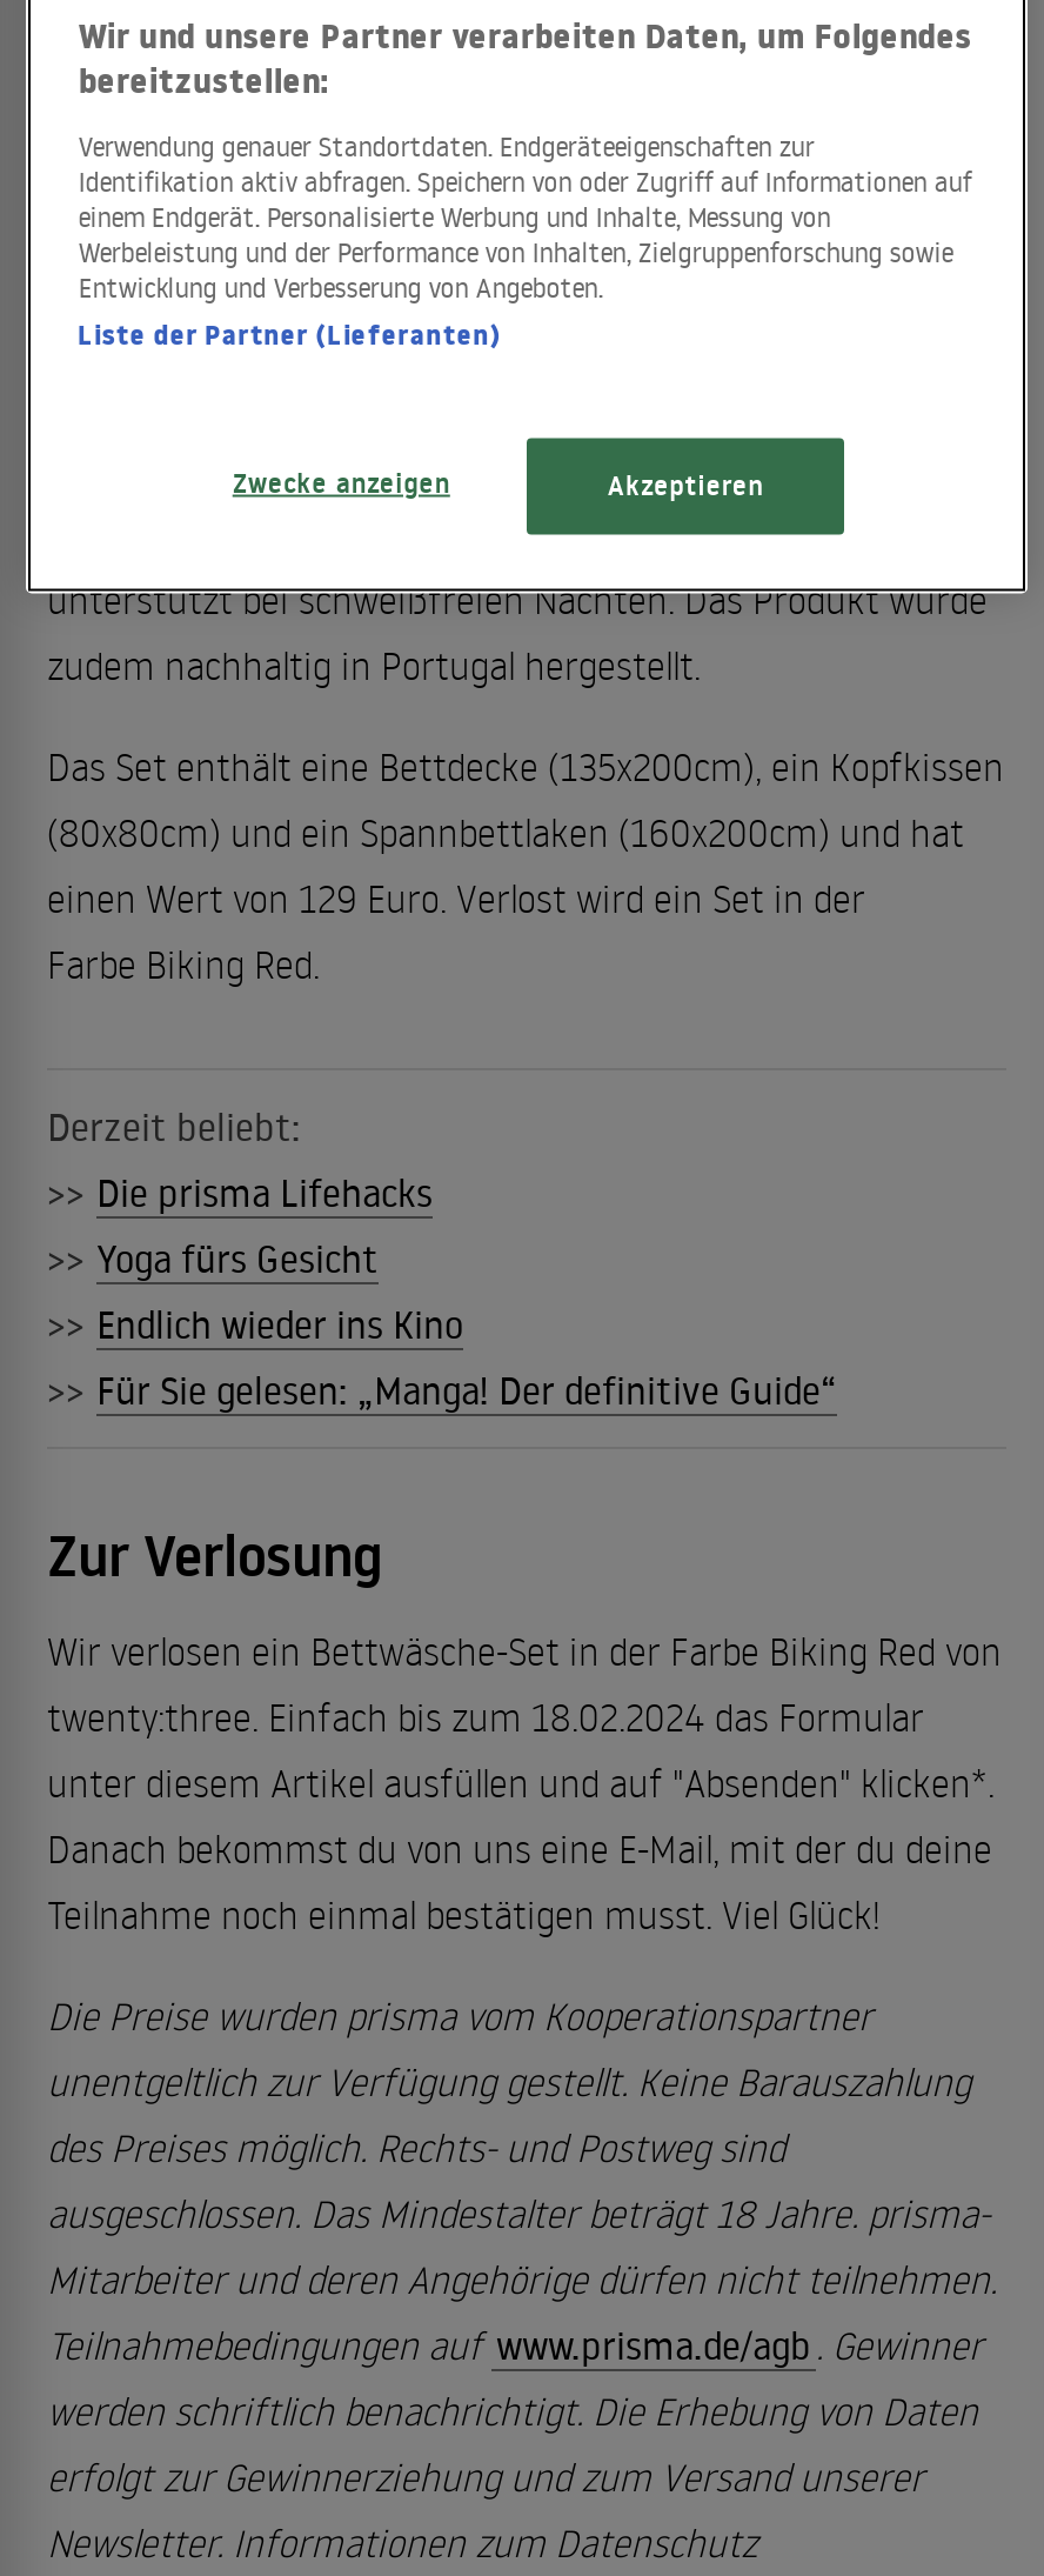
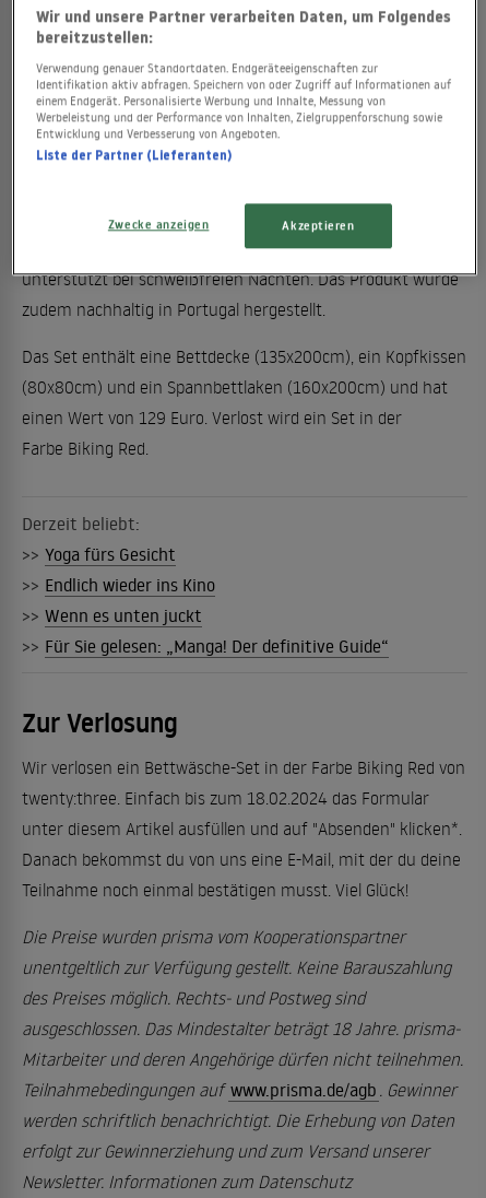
- >> Die prisma Lifehacks

moved up: >> Yoga fürs Gesicht | >> Endlich wieder ins Kino

+ >> Wenn es unten juckt
